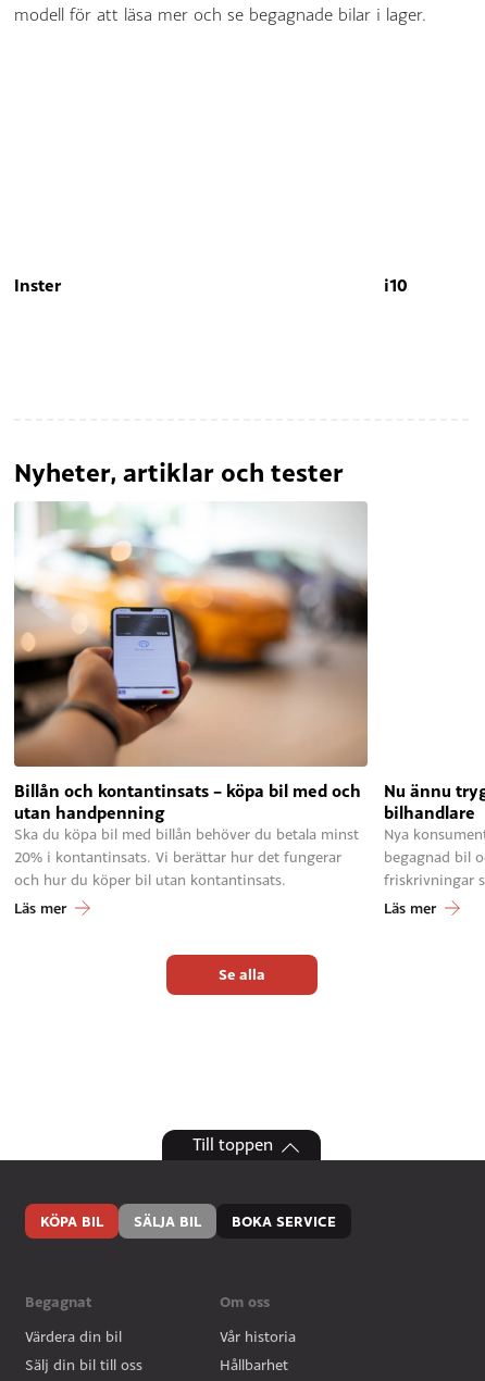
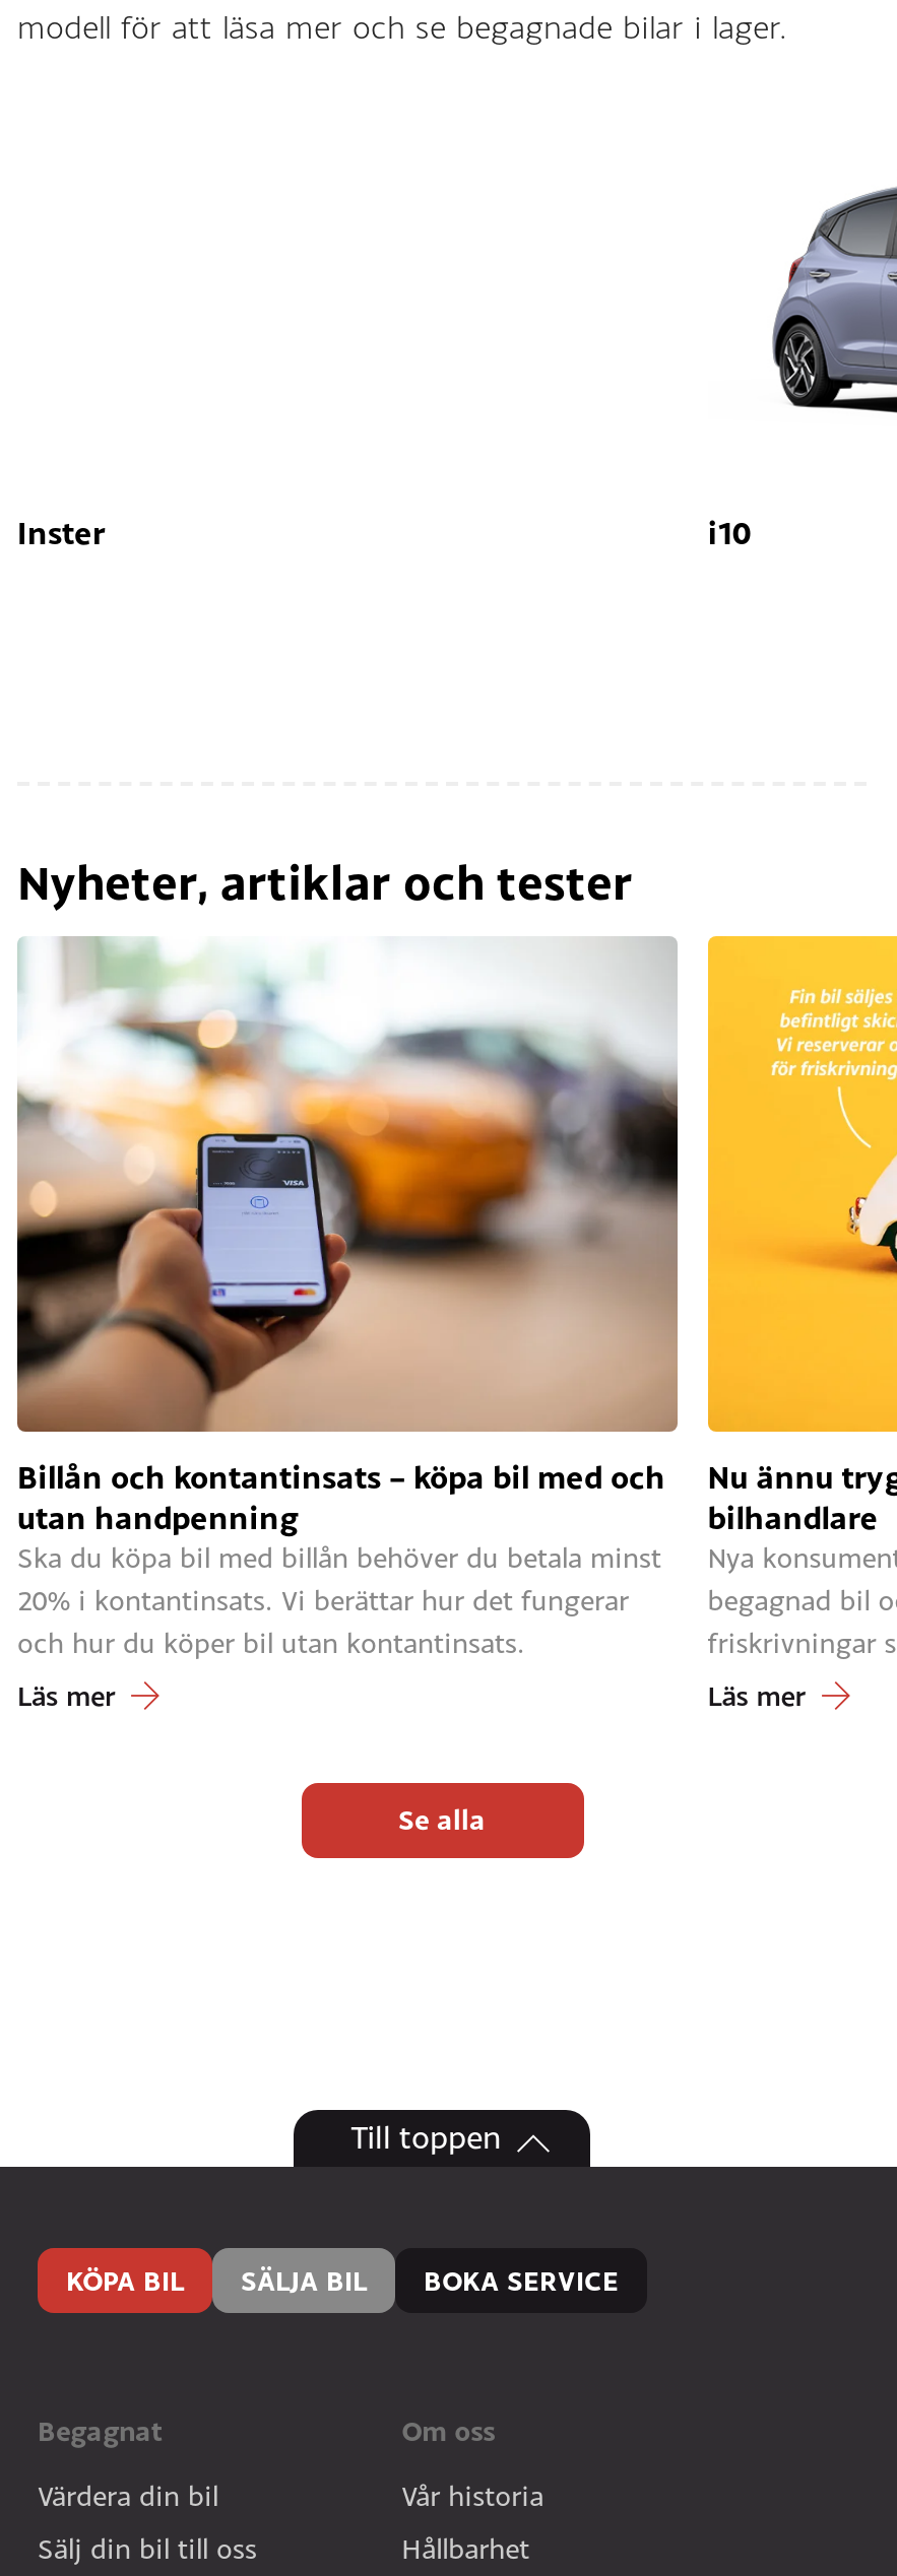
+ [image]

+ [image]
